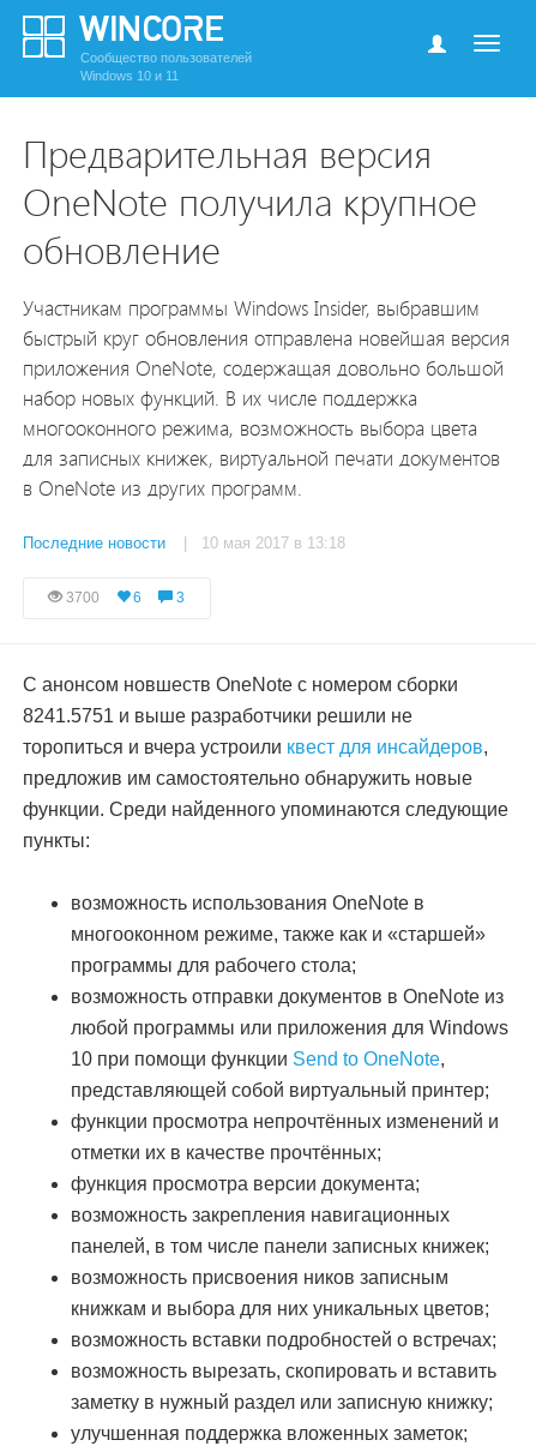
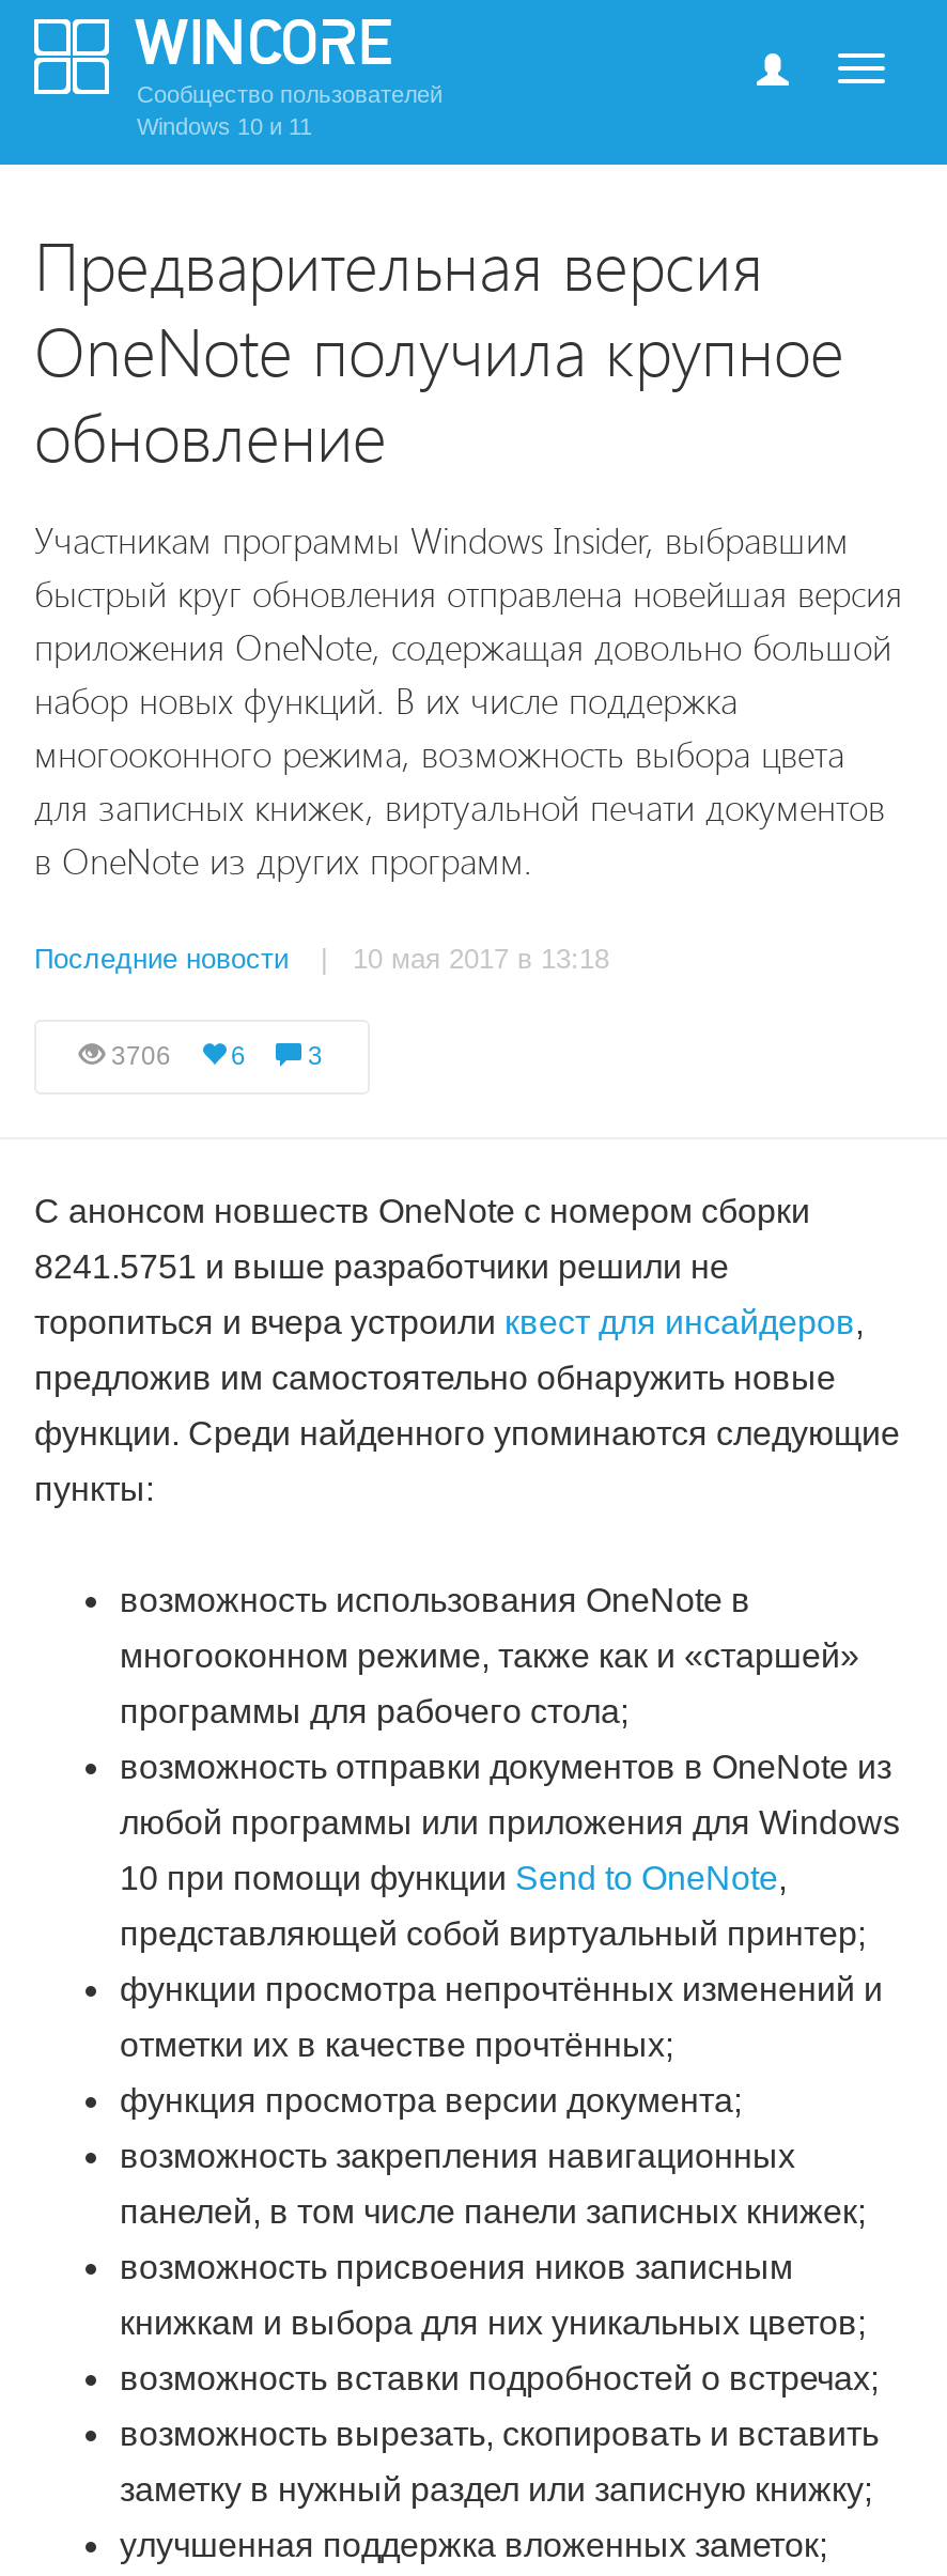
- 3700 6 3
+ 3706 6 3
